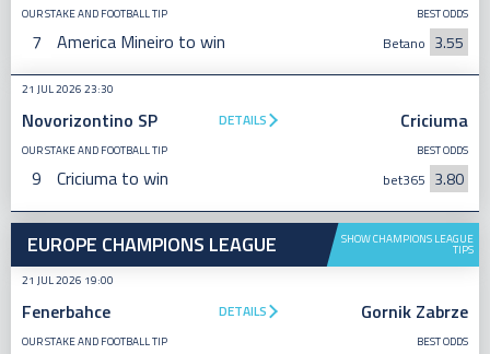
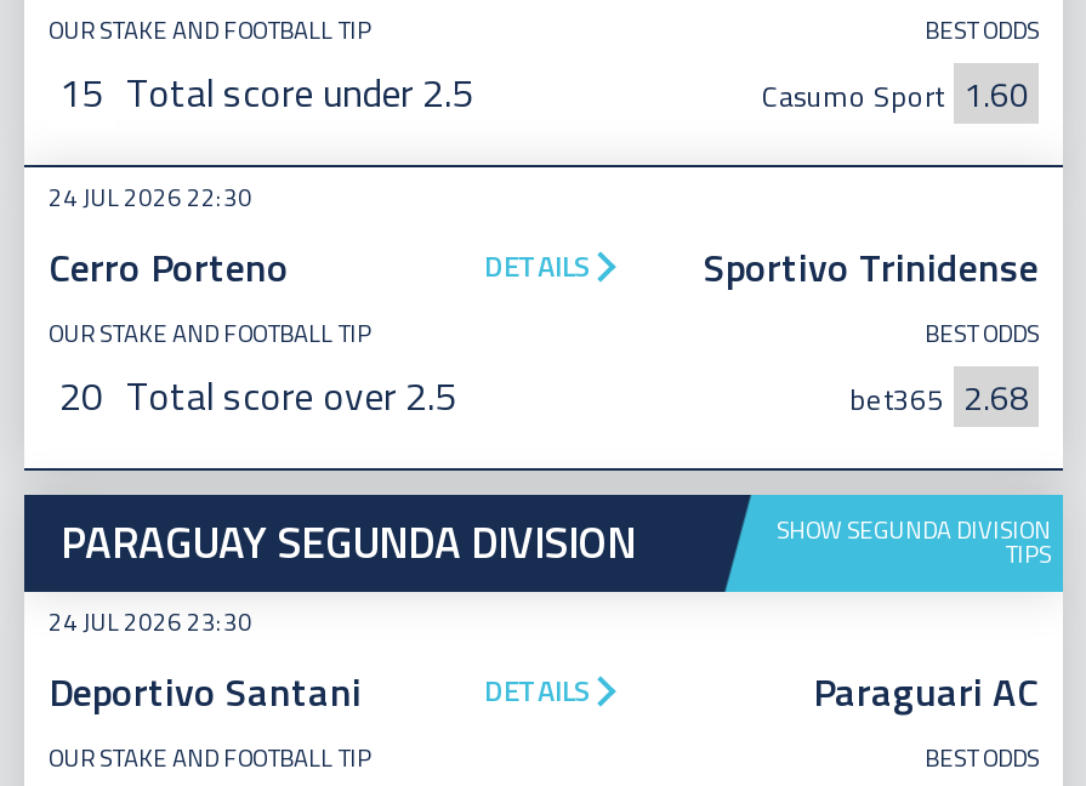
- 7 America Mineiro to win
- Betano 3.55
+ 15 Total score under 2.5
+ Casumo Sport 1.60

- 21 JUL 2026 23:30
- Novorizontino SP
+ 24 JUL 2026 22:30
+ Cerro Porteno

- Criciuma
+ Sportivo Trinidense

- 9 Criciuma to win
- bet365 3.80
+ 20 Total score over 2.5
+ bet365 2.68

- EUROPE CHAMPIONS LEAGUE
- SHOW CHAMPIONS LEAGUE
+ PARAGUAY SEGUNDA DIVISION
+ SHOW SEGUNDA DIVISION

- 21 JUL 2026 19:00
- Fenerbahce
+ 24 JUL 2026 23:30
+ Deportivo Santani

- Gornik Zabrze
+ Paraguari AC
